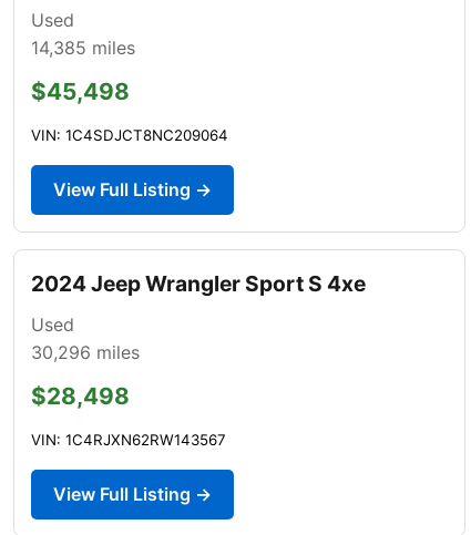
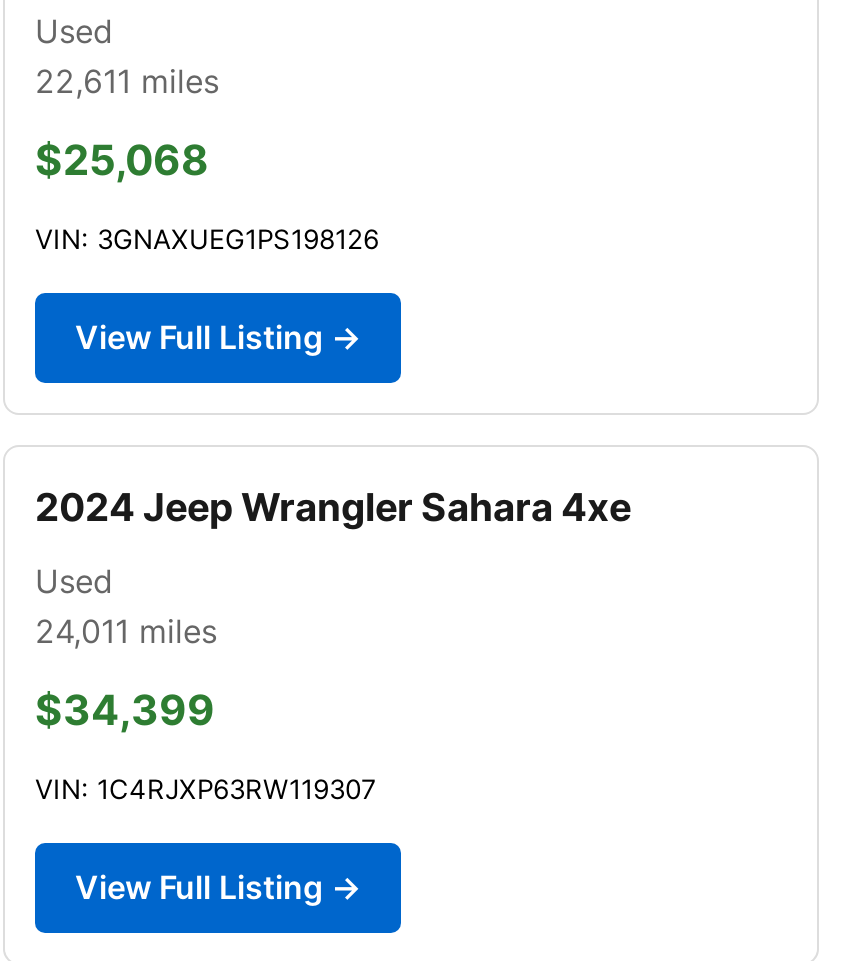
- 14,385 miles
+ 22,611 miles

- $45,498
+ $25,068

- VIN: 1C4SDJCT8NC209064
+ VIN: 3GNAXUEG1PS198126

- 2024 Jeep Wrangler Sport S 4xe
+ 2024 Jeep Wrangler Sahara 4xe

- 30,296 miles
+ 24,011 miles

- $28,498
+ $34,399

- VIN: 1C4RJXN62RW143567
+ VIN: 1C4RJXP63RW119307
